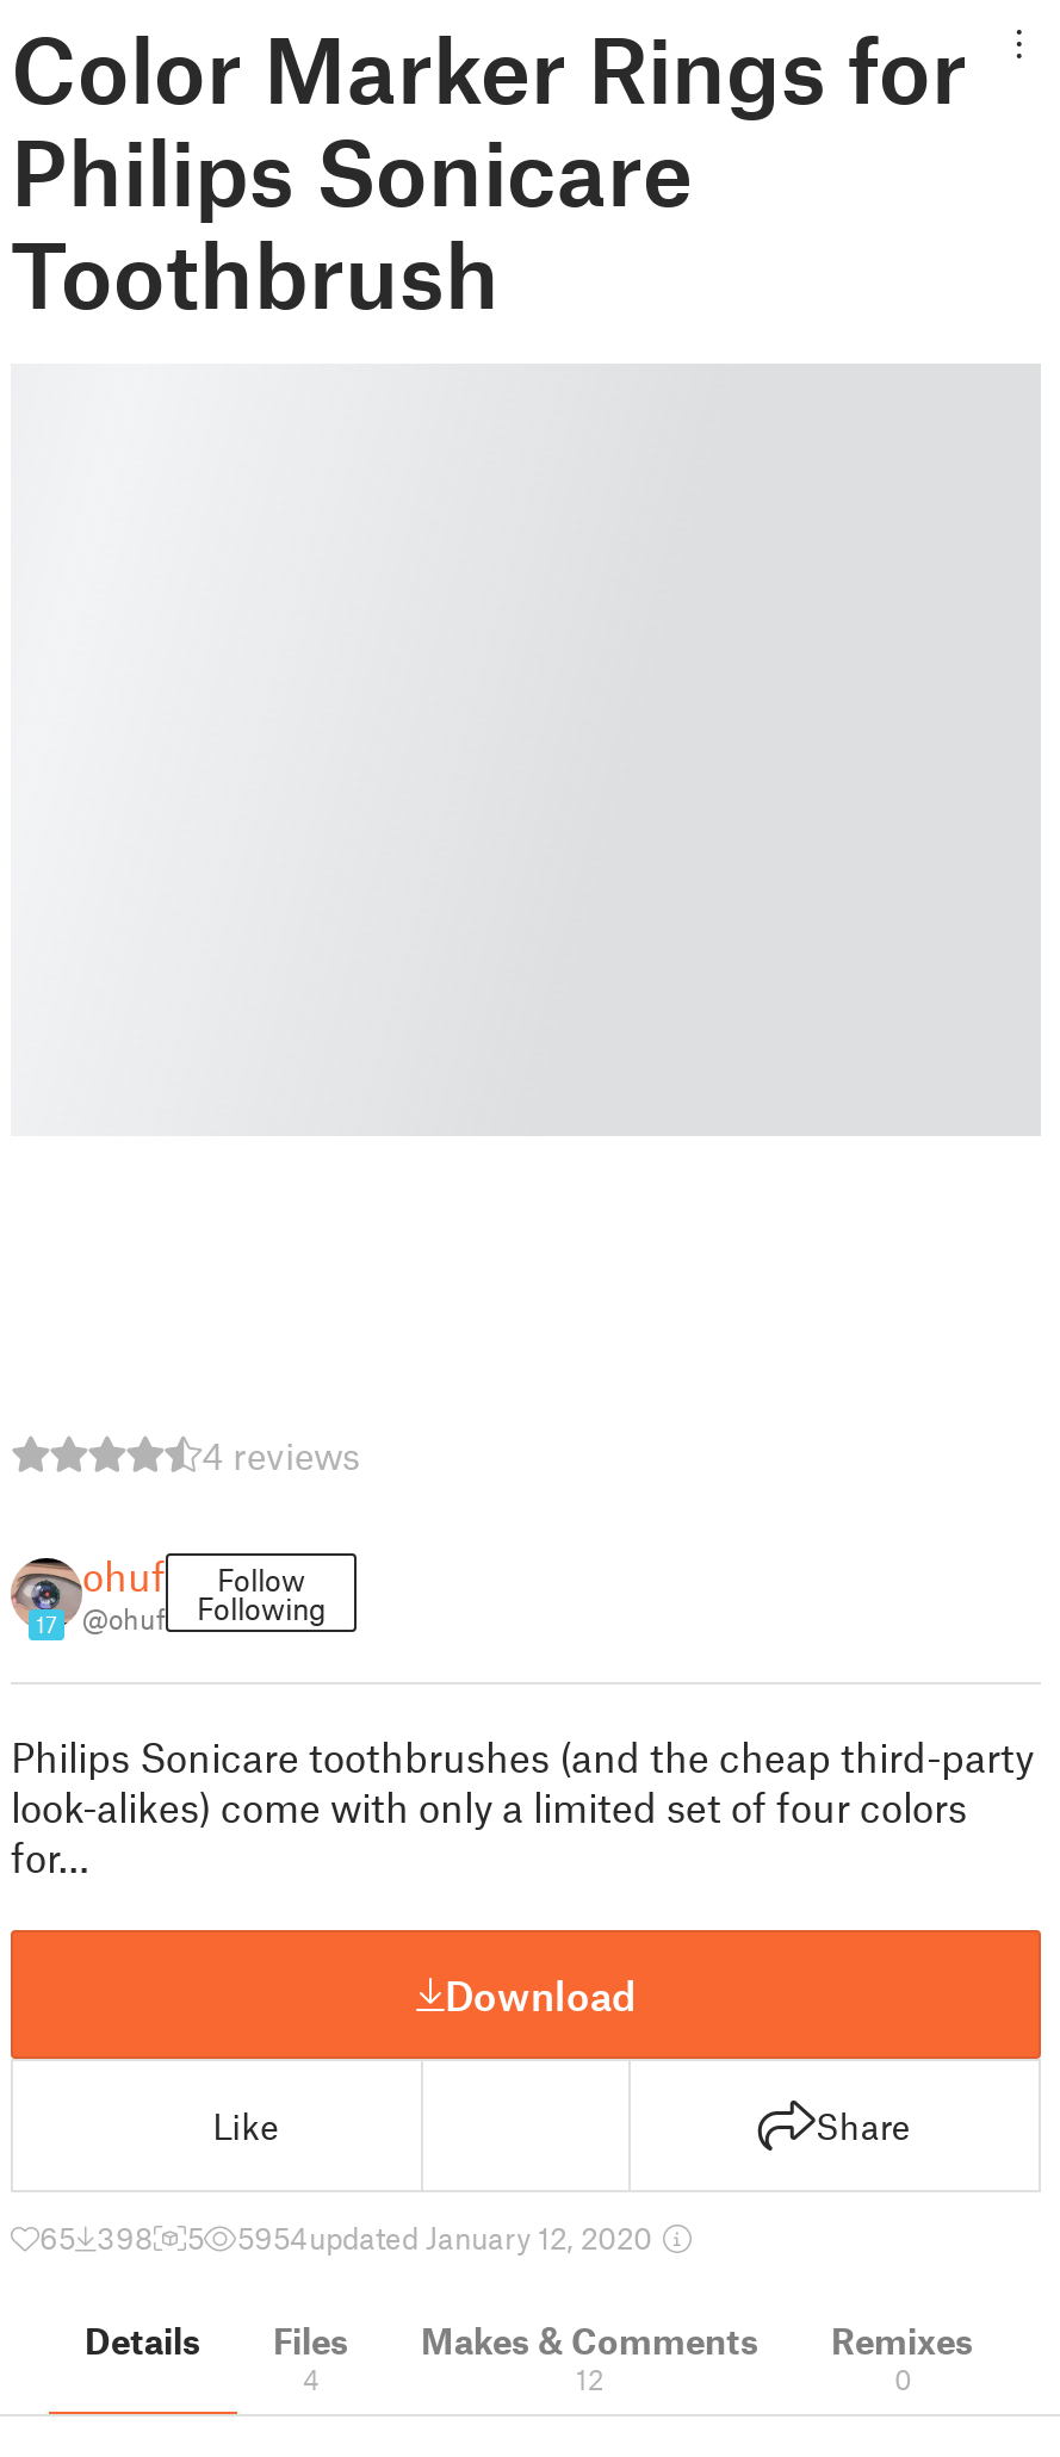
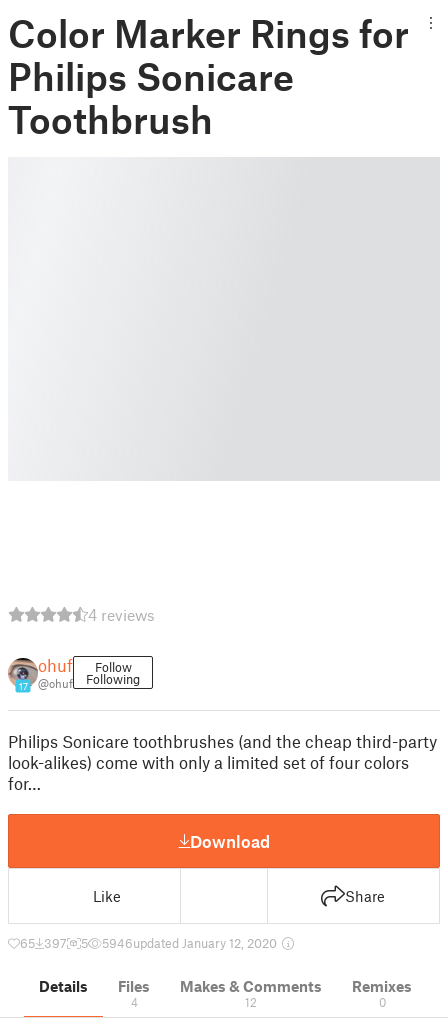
- 65 398
+ 65 397

- 5954updated January 12, 2020
+ 5946updated January 12, 2020
